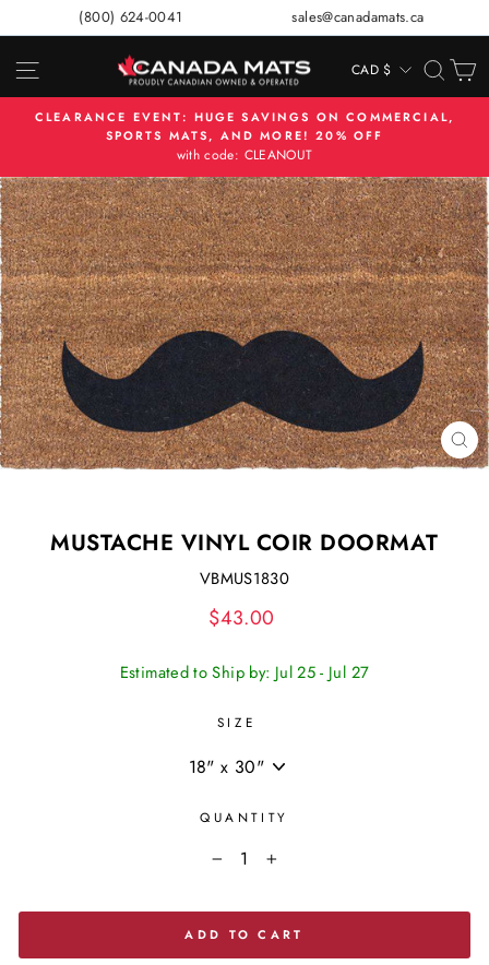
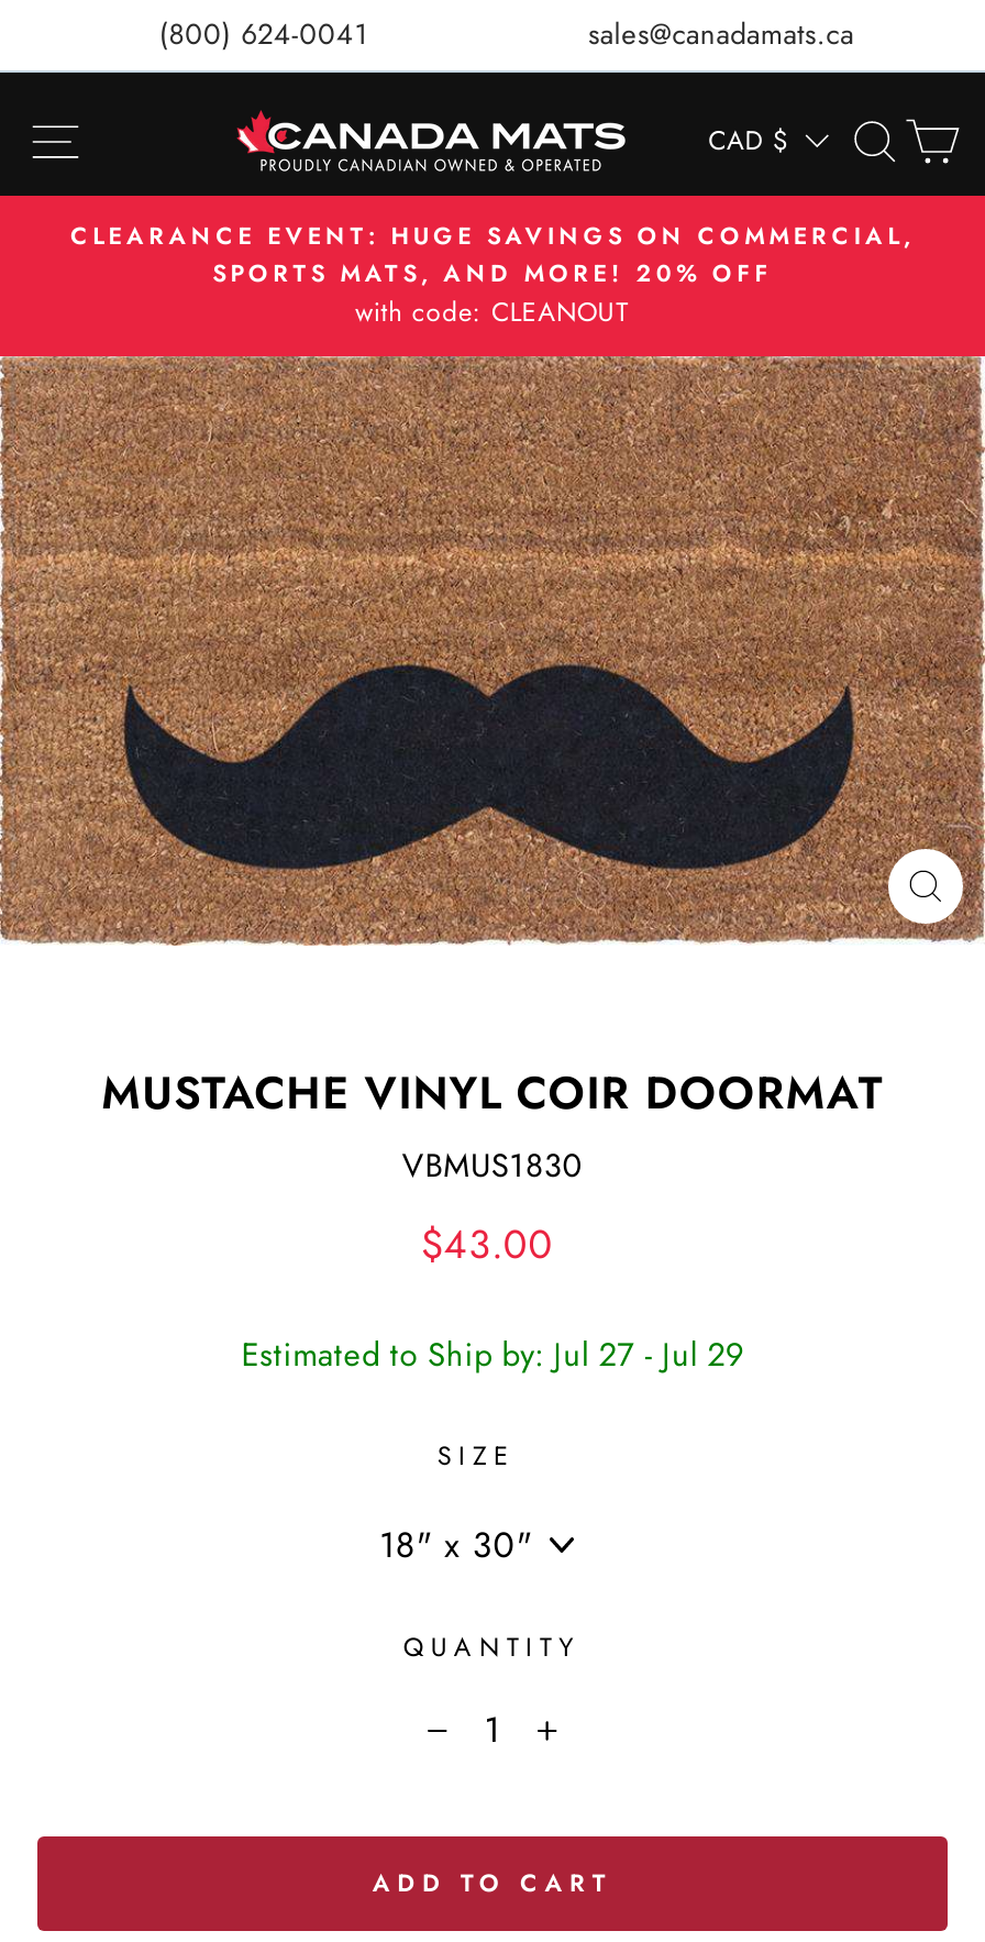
- Estimated to Ship by: Jul 25 - Jul 27
+ Estimated to Ship by: Jul 27 - Jul 29
